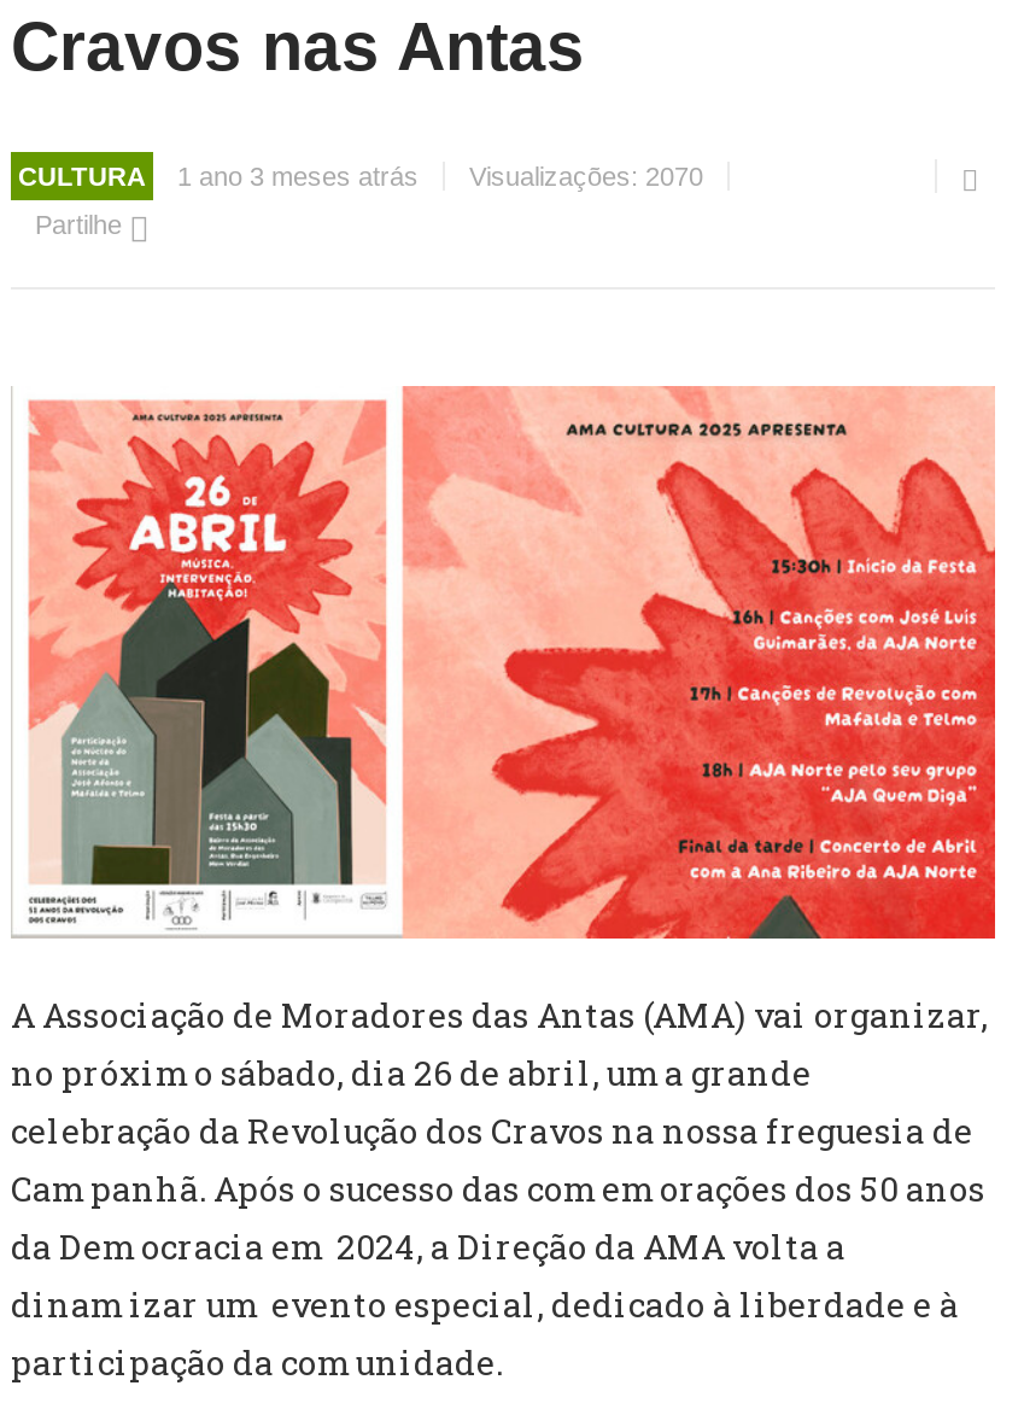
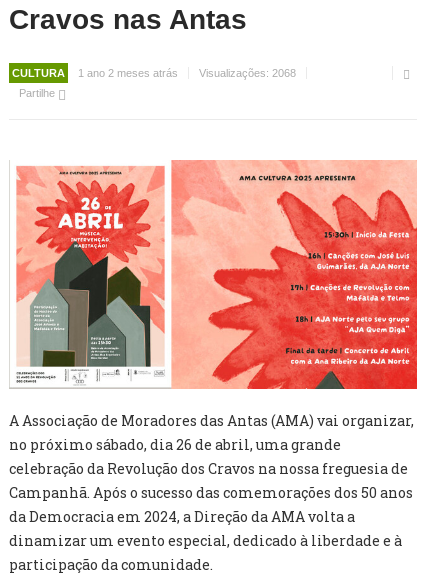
- 1 ano 3 meses atrás
+ 1 ano 2 meses atrás

- Visualizações: 2070
+ Visualizações: 2068
